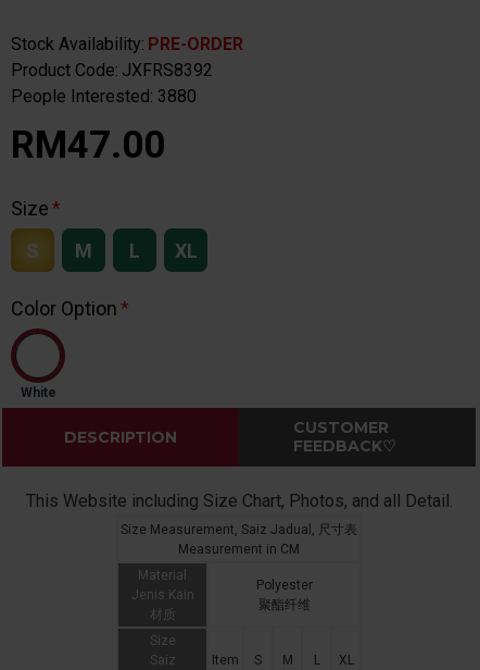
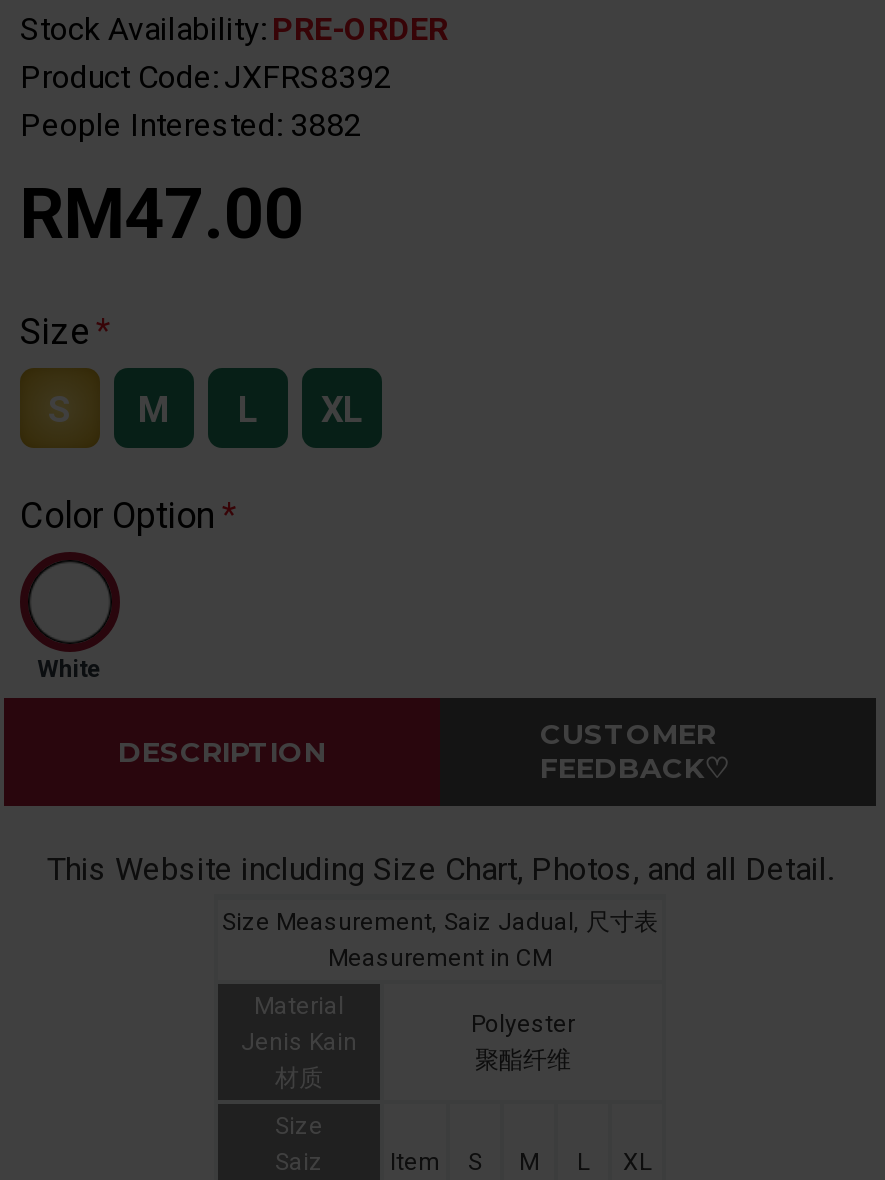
- People Interested: 3880
+ People Interested: 3882
